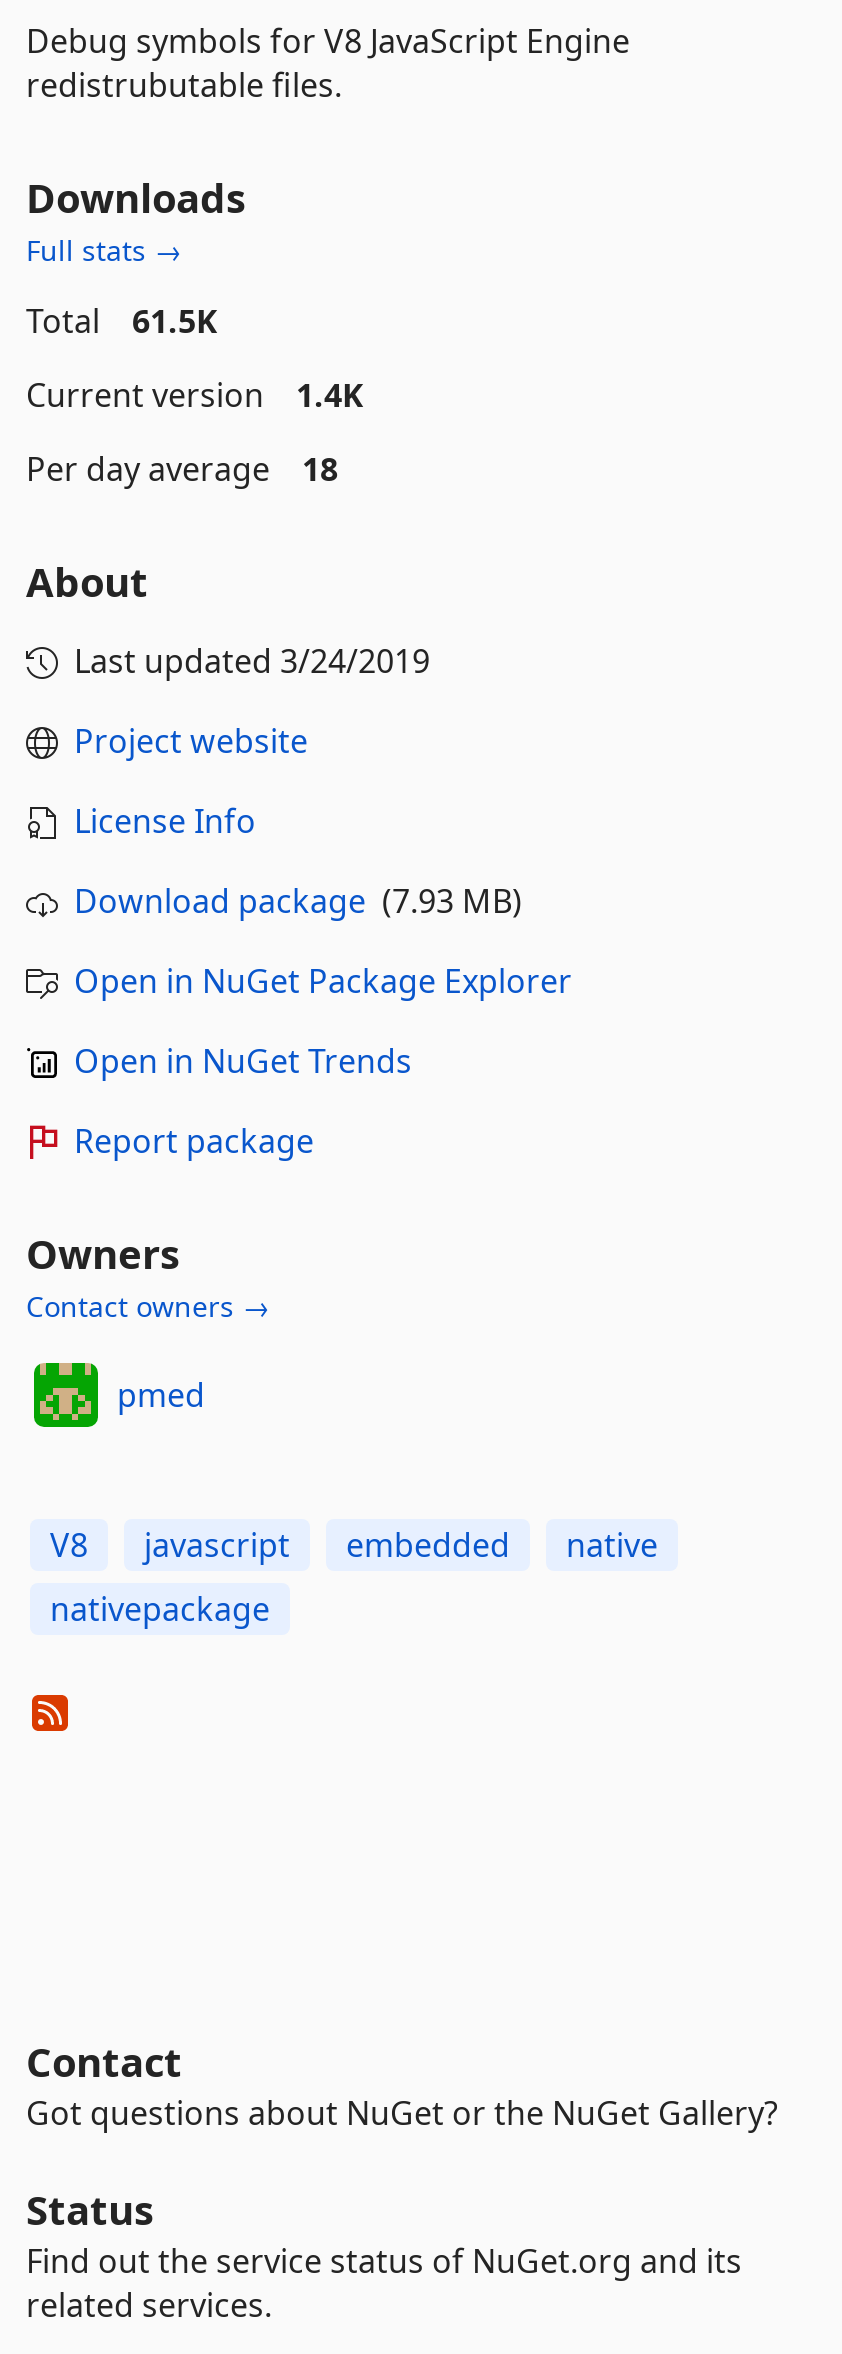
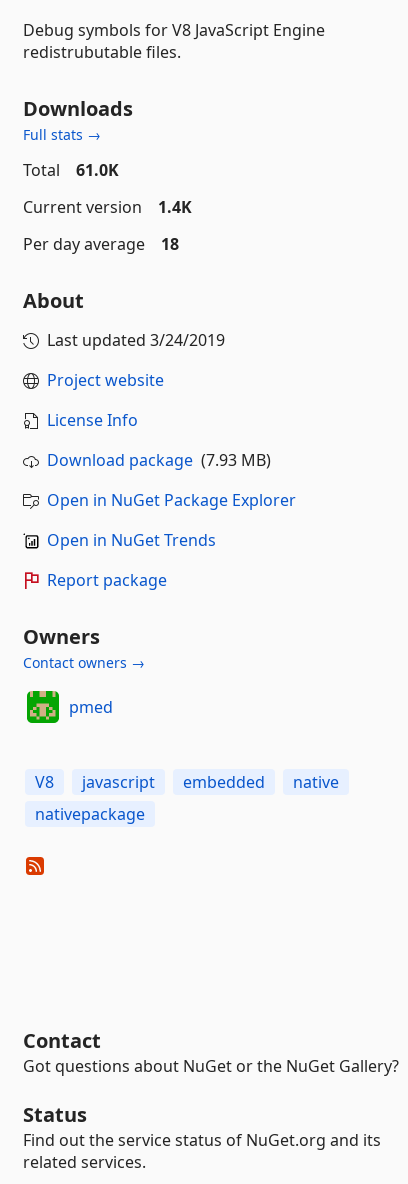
- Total 61.5K
+ Total 61.0K
